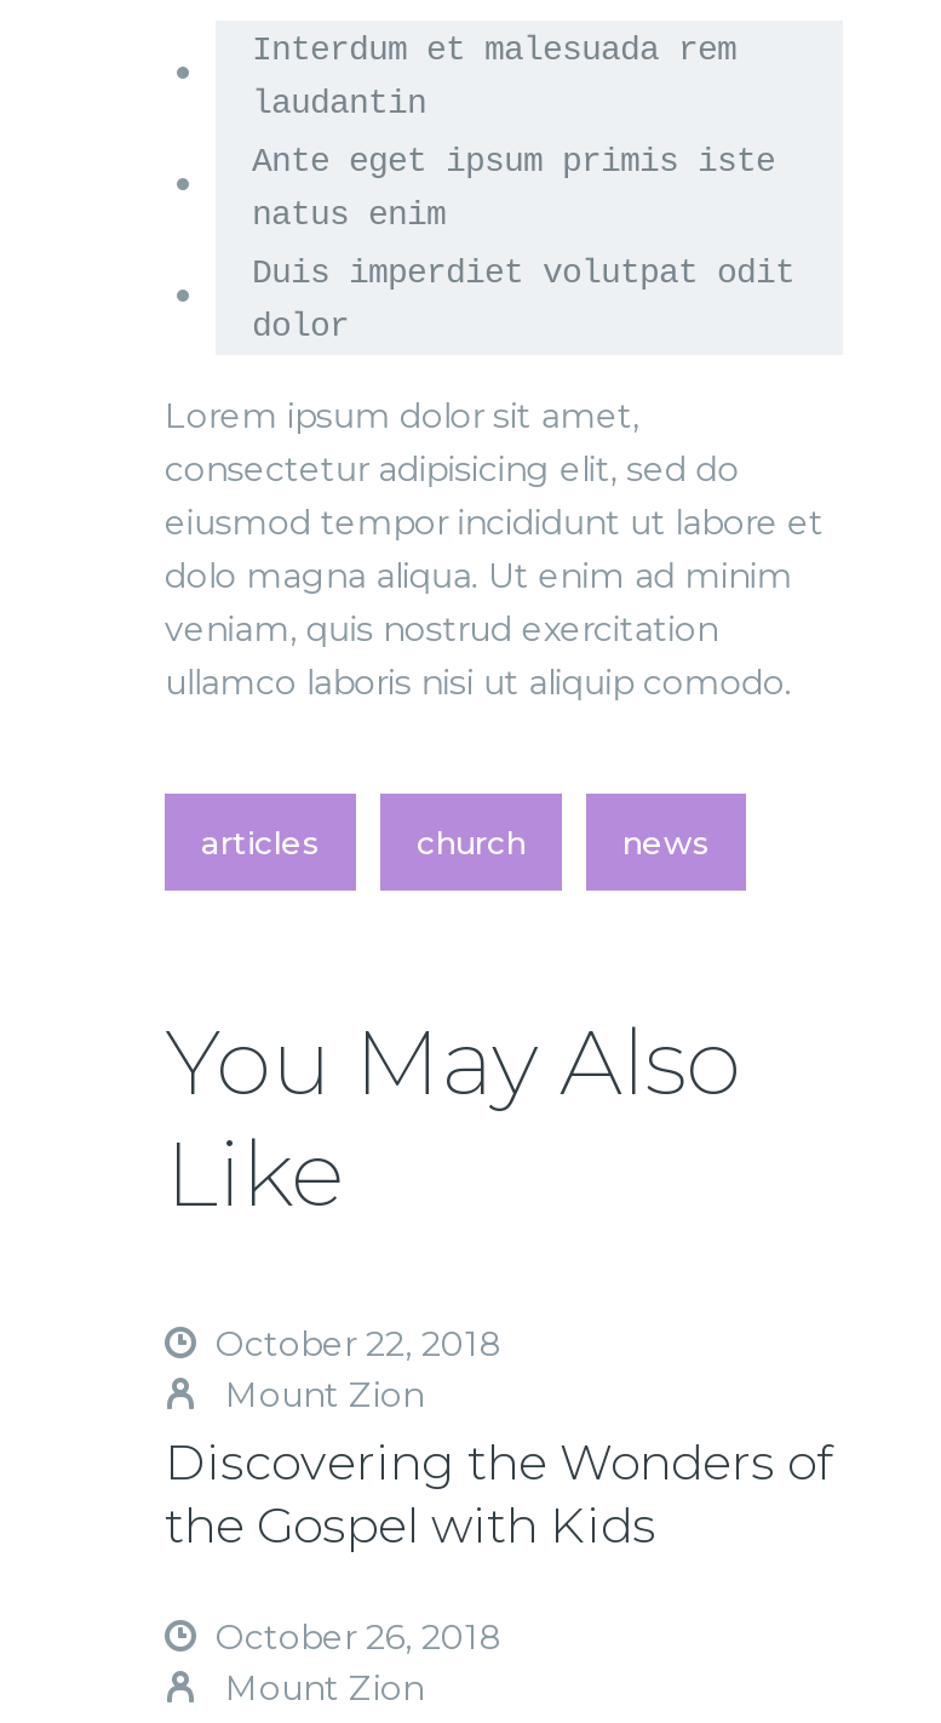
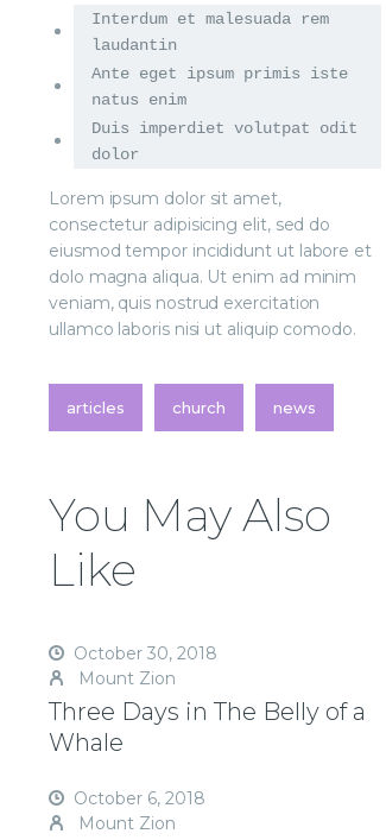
- October 22, 2018
+ October 30, 2018

- Discovering the Wonders of
- the Gospel with Kids
+ Three Days in The Belly of a
+ Whale

- October 26, 2018
+ October 6, 2018
